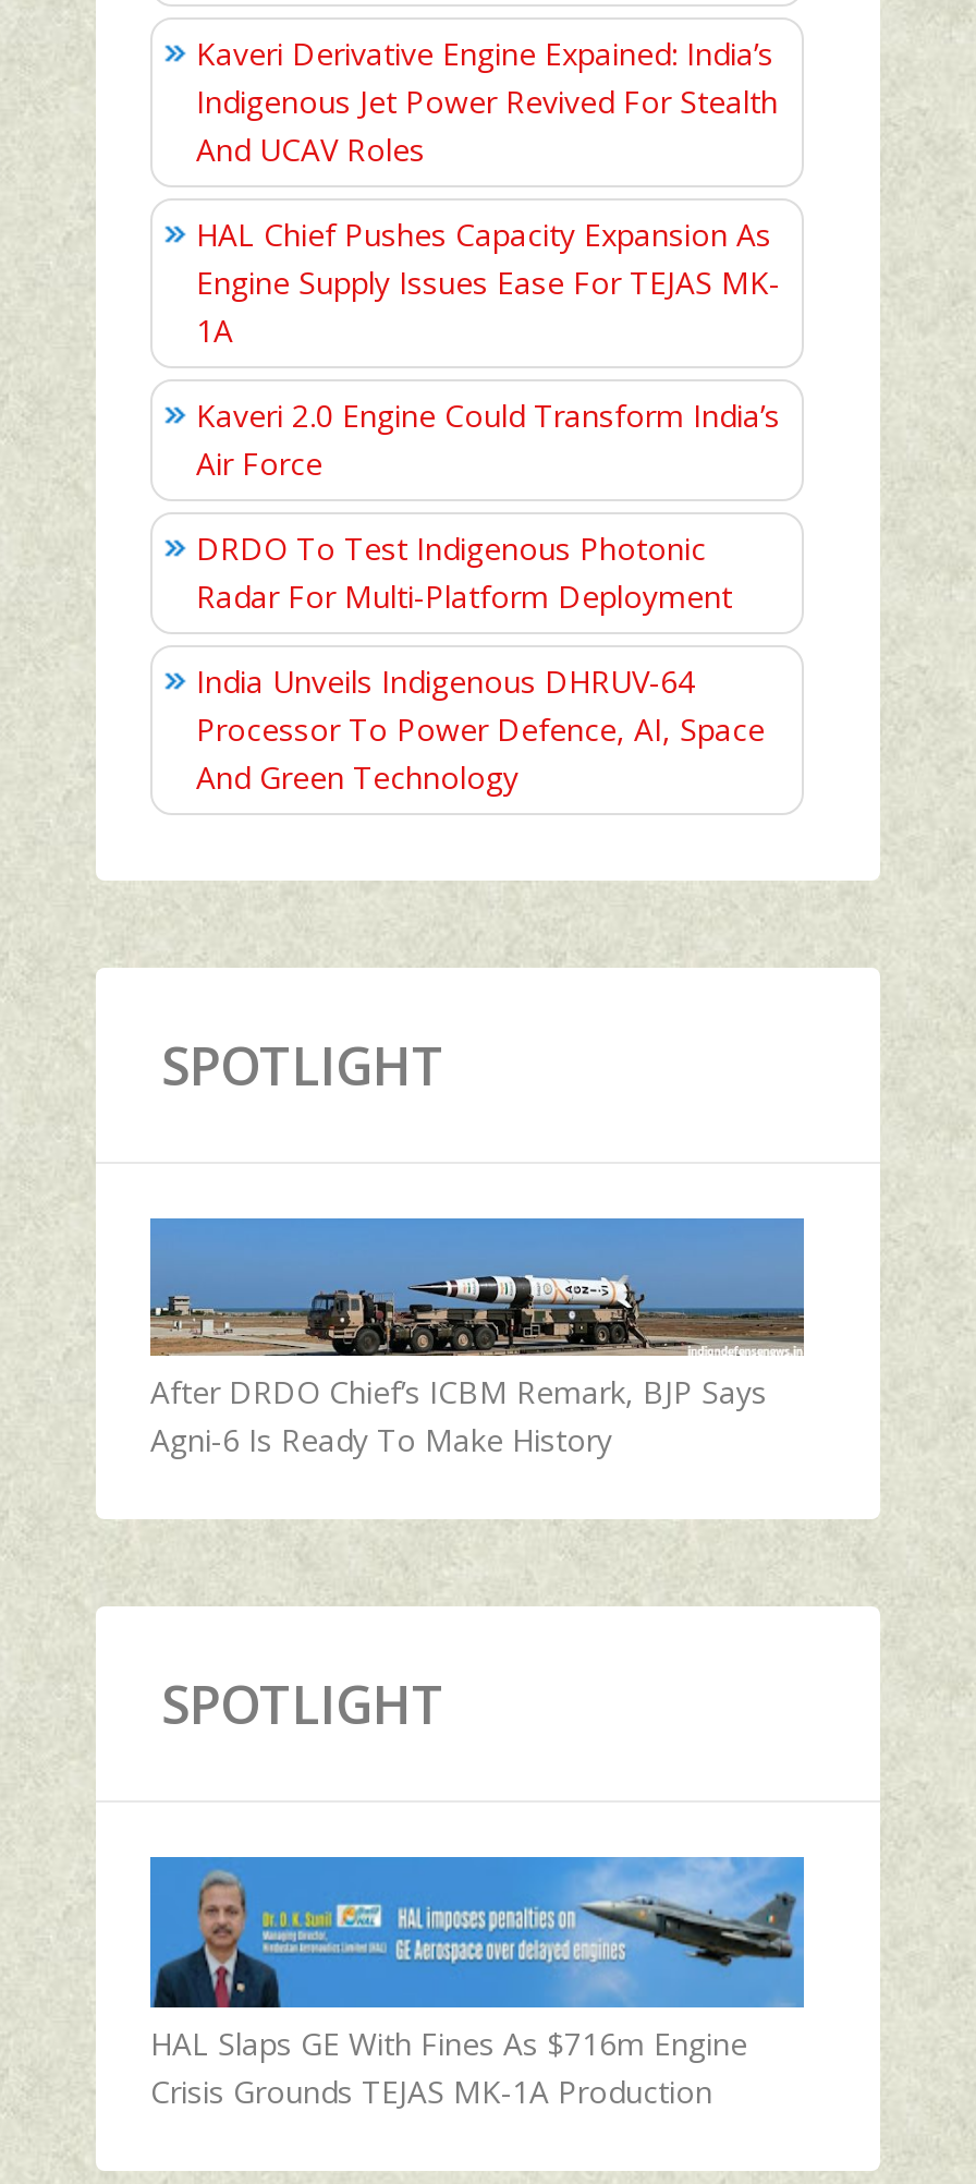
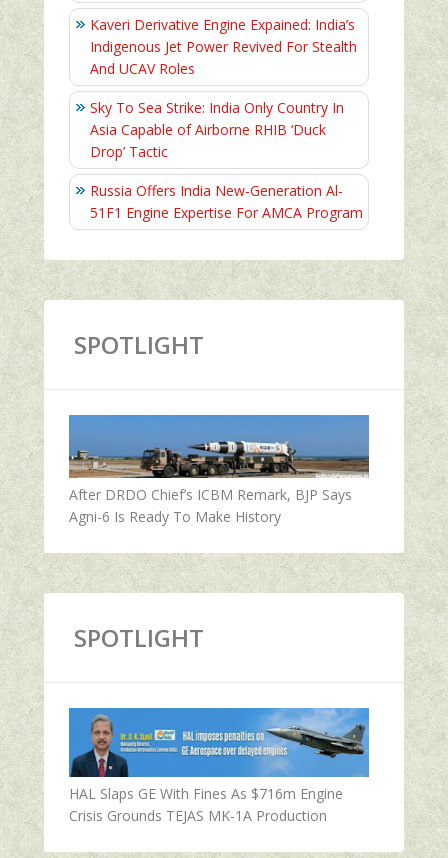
- HAL Chief Pushes Capacity Expansion As
- Engine Supply Issues Ease For TEJAS MK-
- 1A
- Kaveri 2.0 Engine Could Transform India’s
- Air Force
- DRDO To Test Indigenous Photonic
- Radar For Multi-Platform Deployment
- India Unveils Indigenous DHRUV-64
- Processor To Power Defence, AI, Space
- And Green Technology
+ Sky To Sea Strike: India Only Country In
+ Asia Capable of Airborne RHIB ‘Duck
+ Drop’ Tactic
+ Russia Offers India New-Generation Al-
+ 51F1 Engine Expertise For AMCA Program
